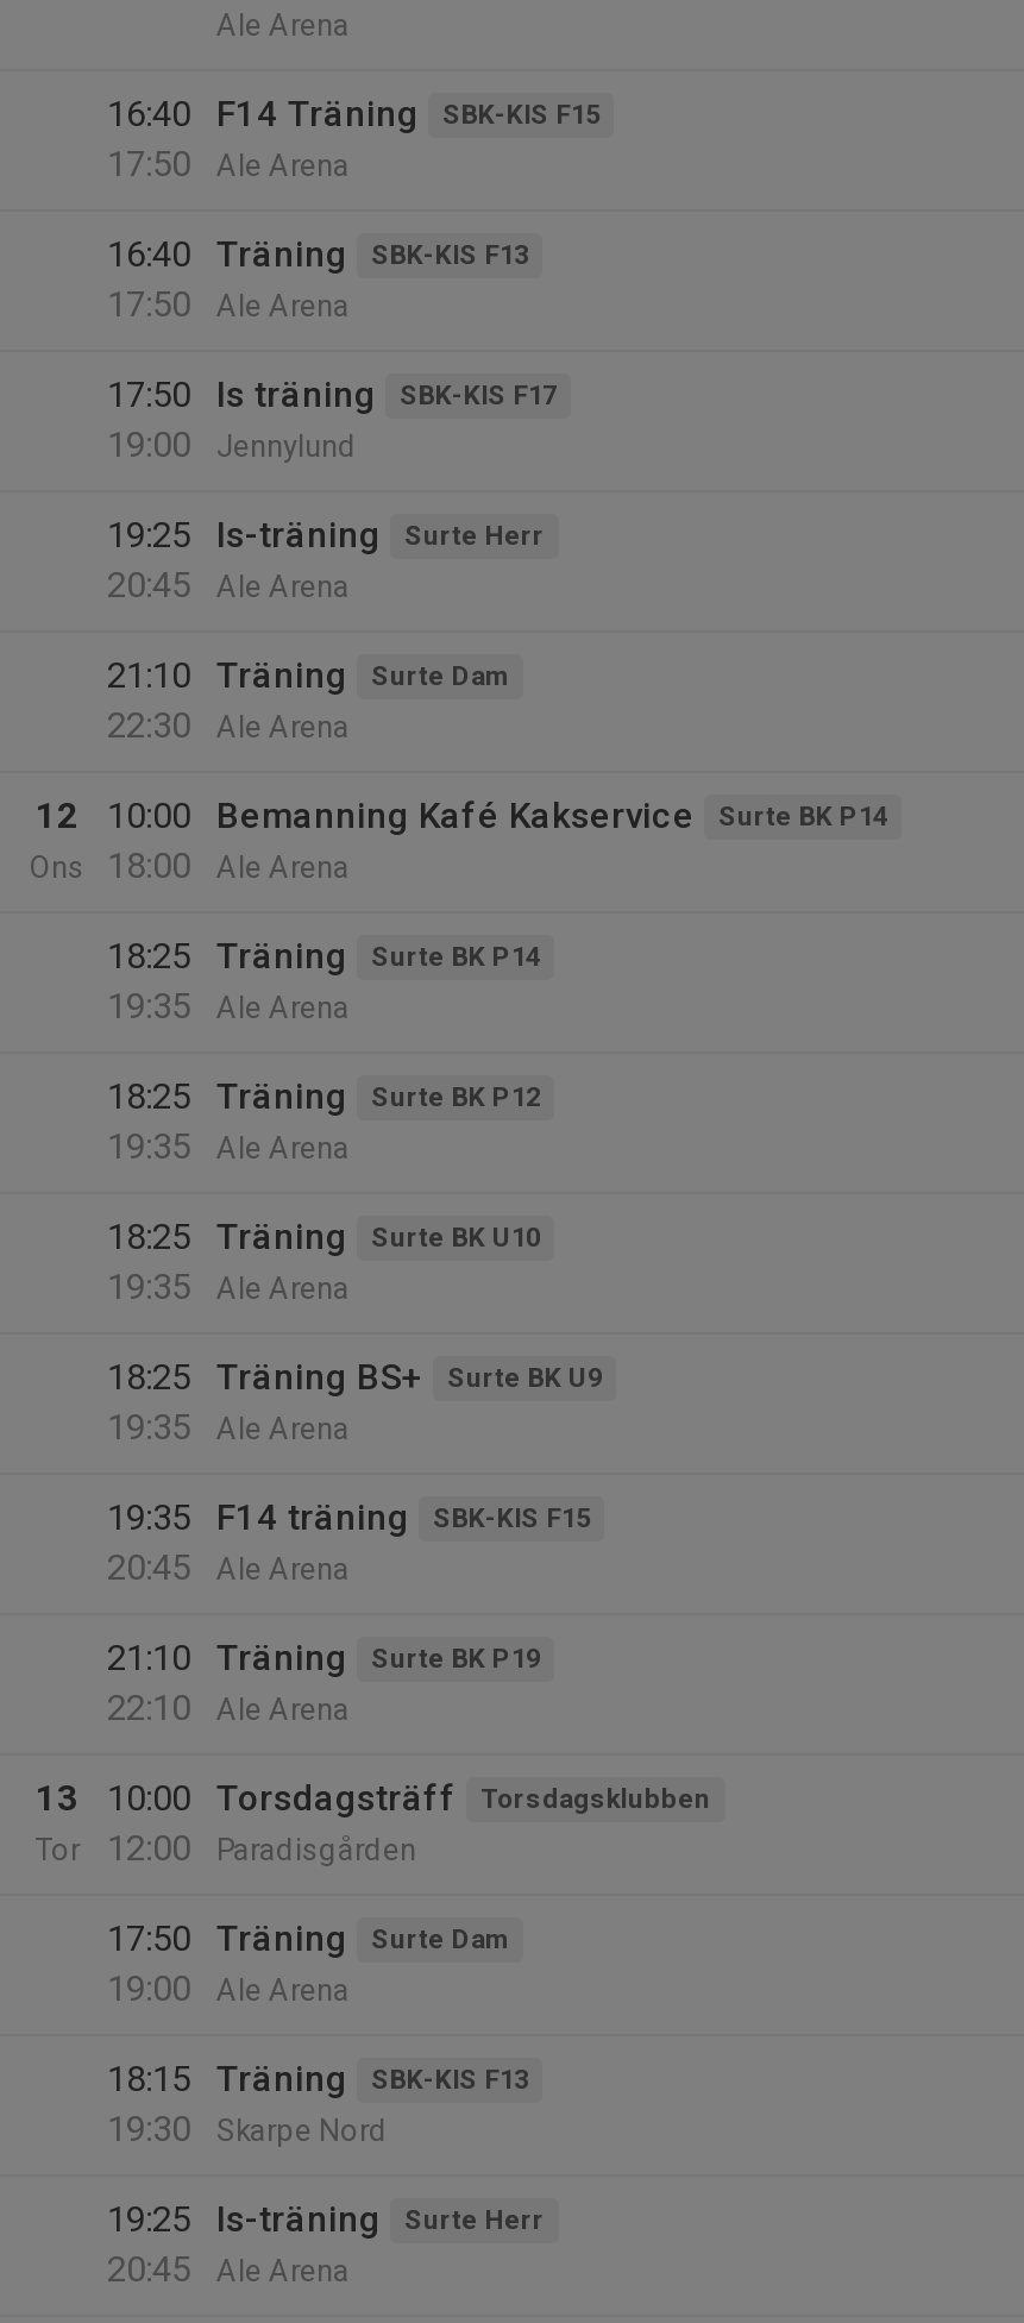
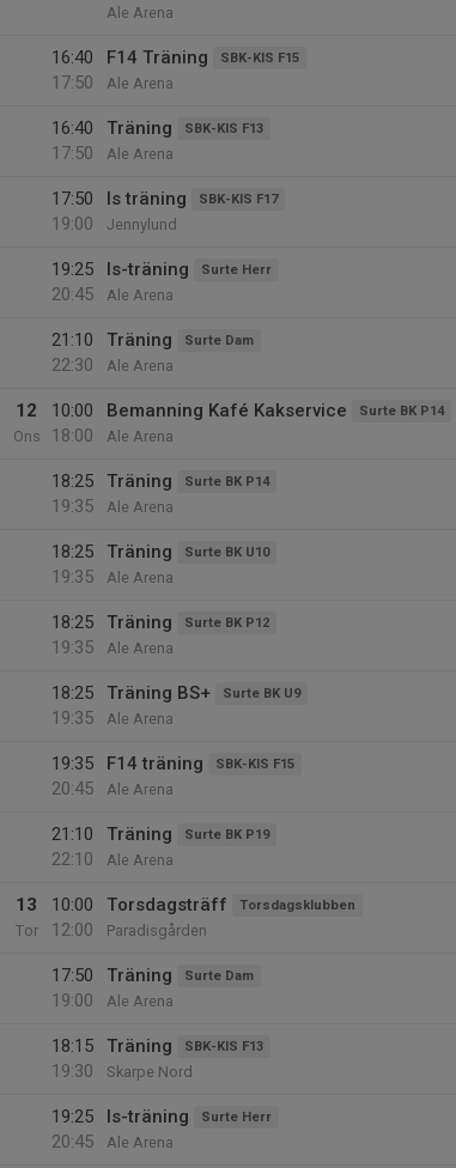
- 18:25 Träning Surte BK P12
+ 18:25 Träning Surte BK U10

- 18:25 Träning Surte BK U10
+ 18:25 Träning Surte BK P12
